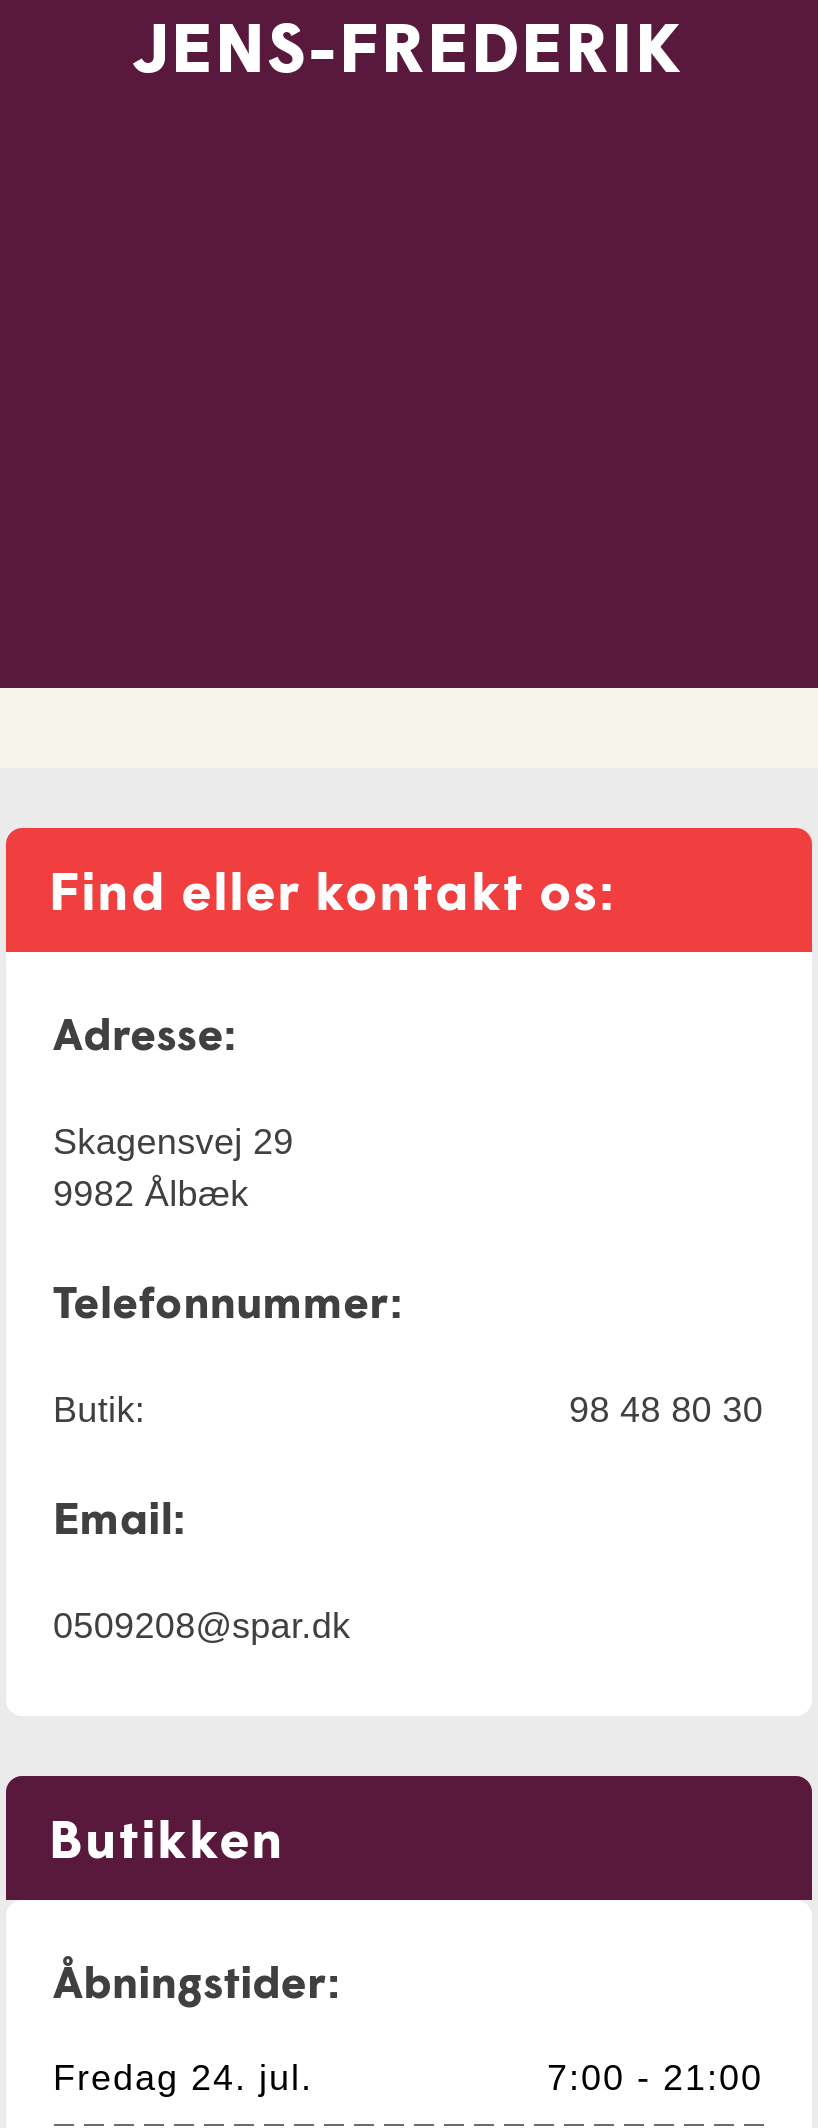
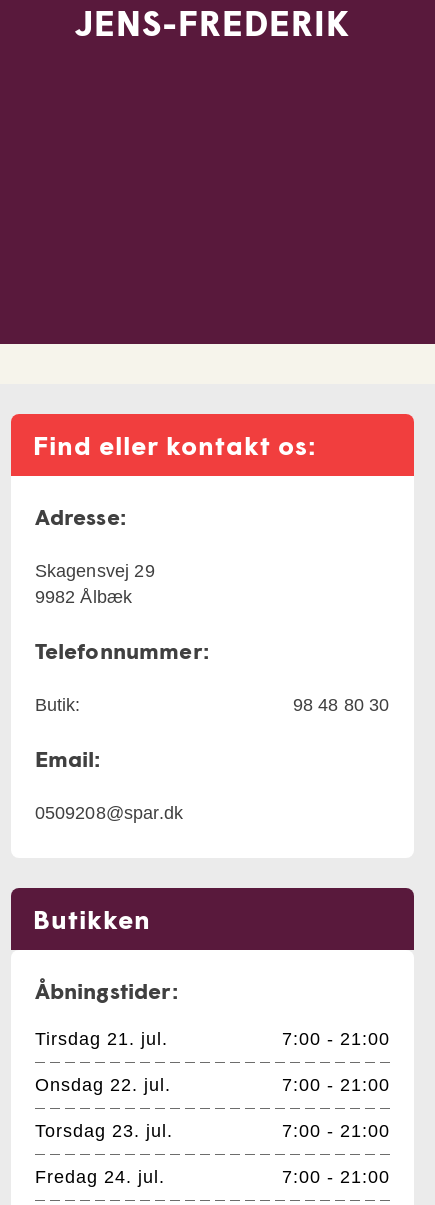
+ Tirsdag 21. jul.
+ 7:00 - 21:00
+ Onsdag 22. jul.
+ 7:00 - 21:00
+ Torsdag 23. jul.
+ 7:00 - 21:00
